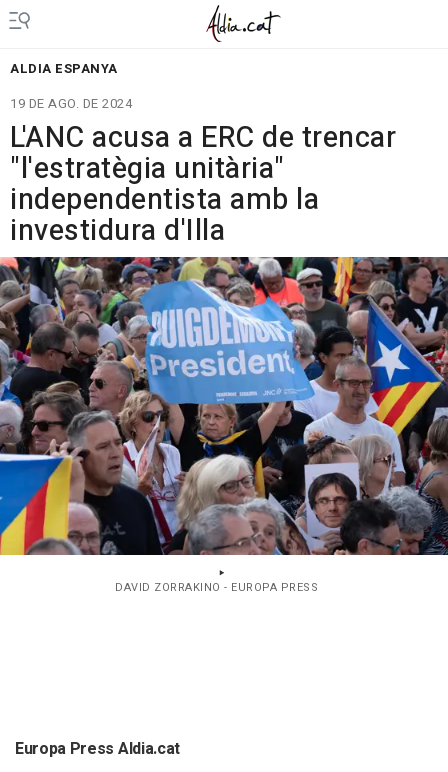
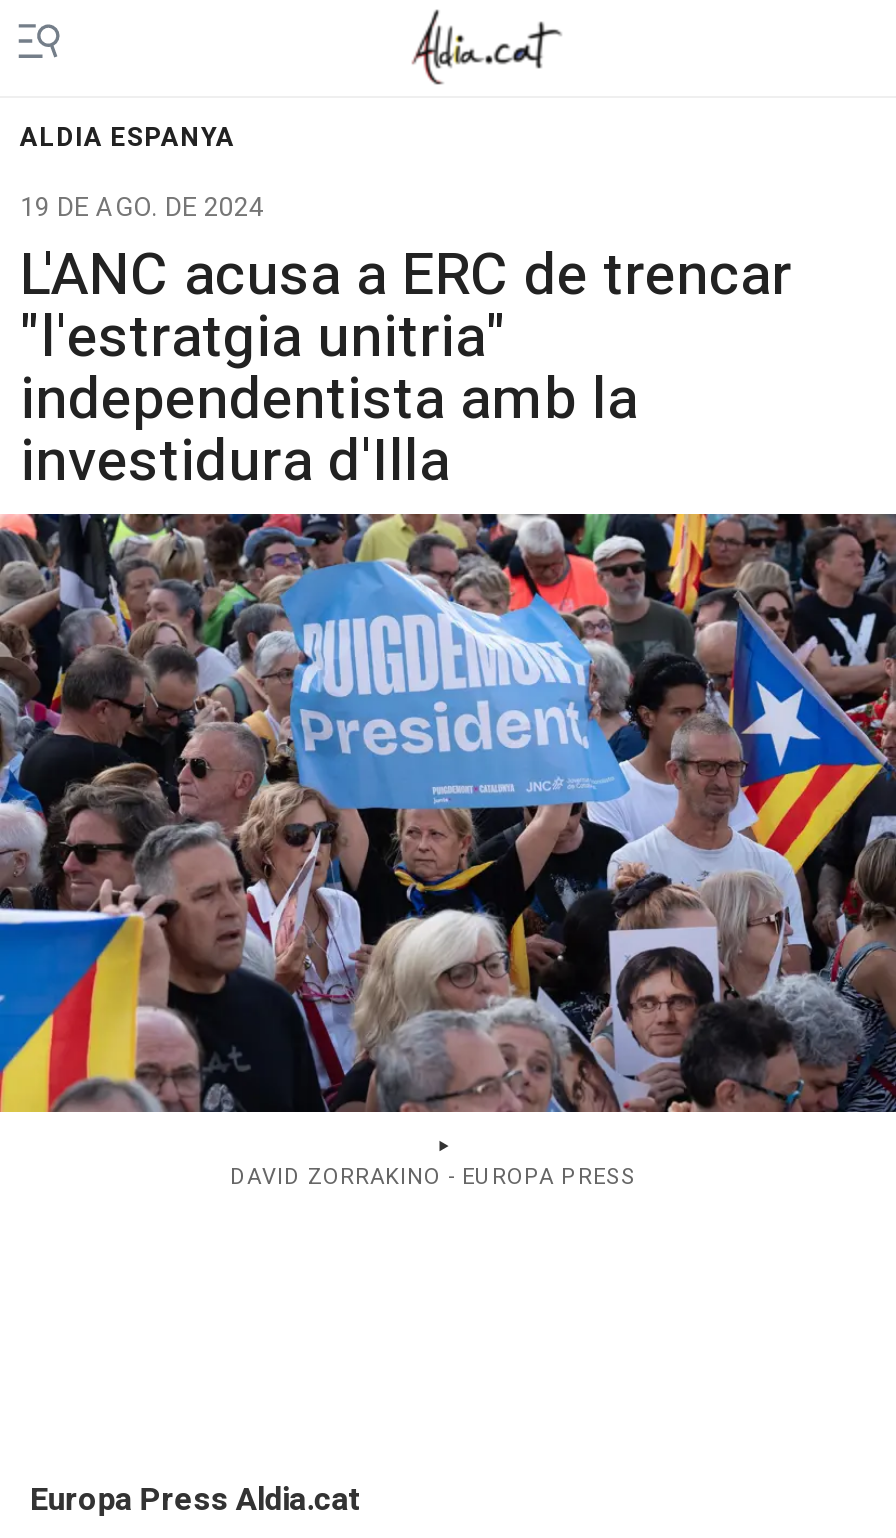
- "l'estratègia unitària"
+ "l'estratgia unitria"
